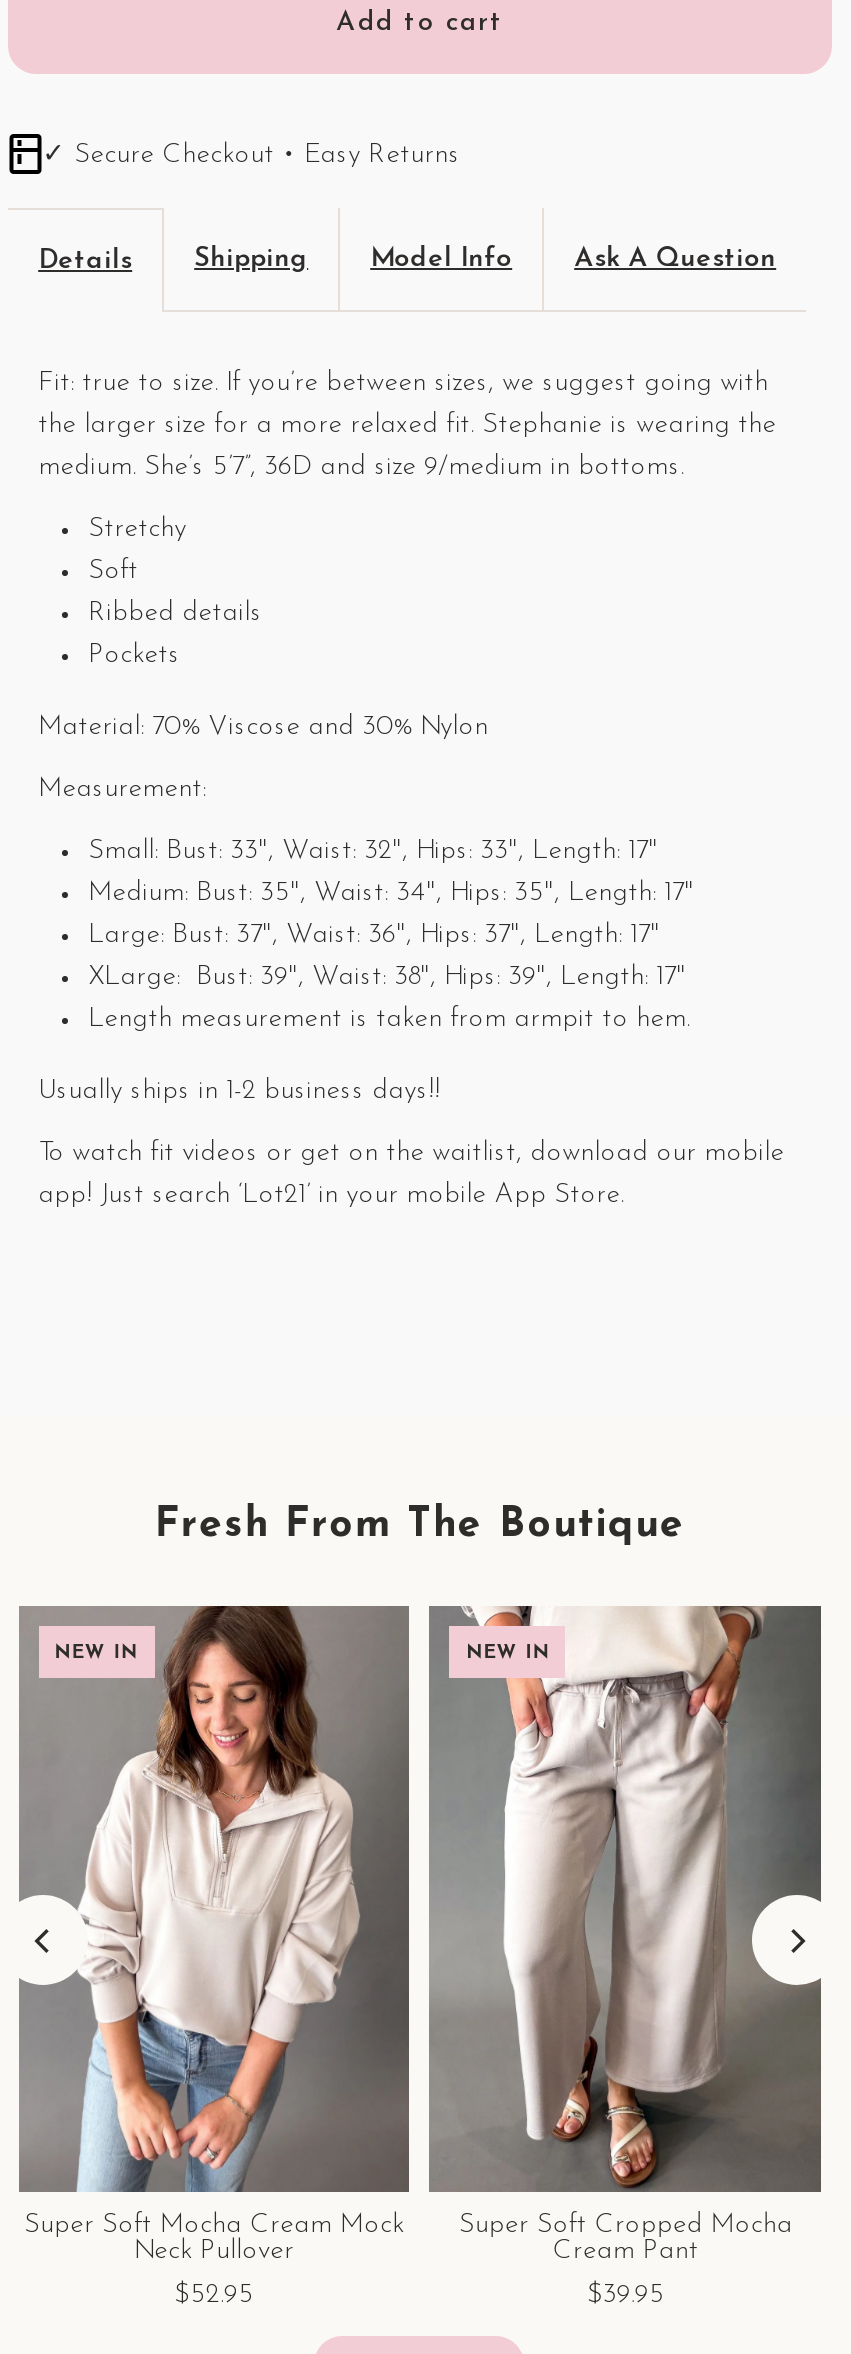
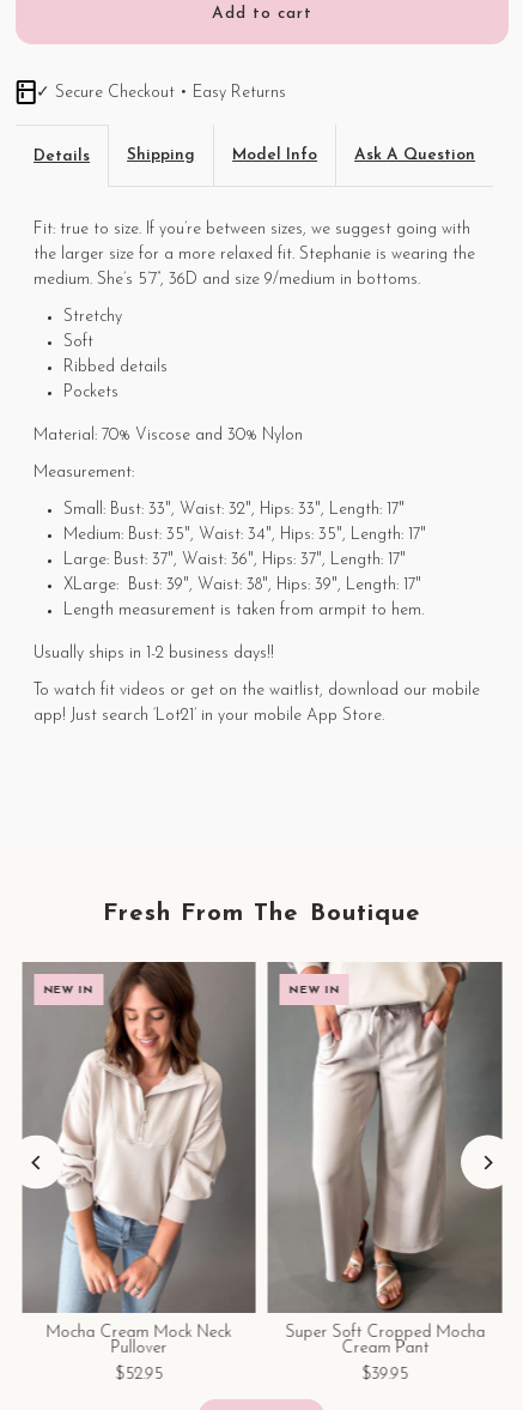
- Super Soft Mocha Cream Mock
- Neck Pullover
+ Mocha Cream Mock Neck
+ Pullover
